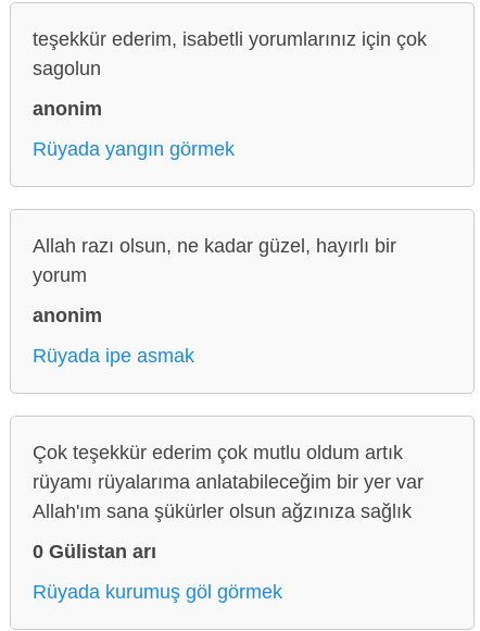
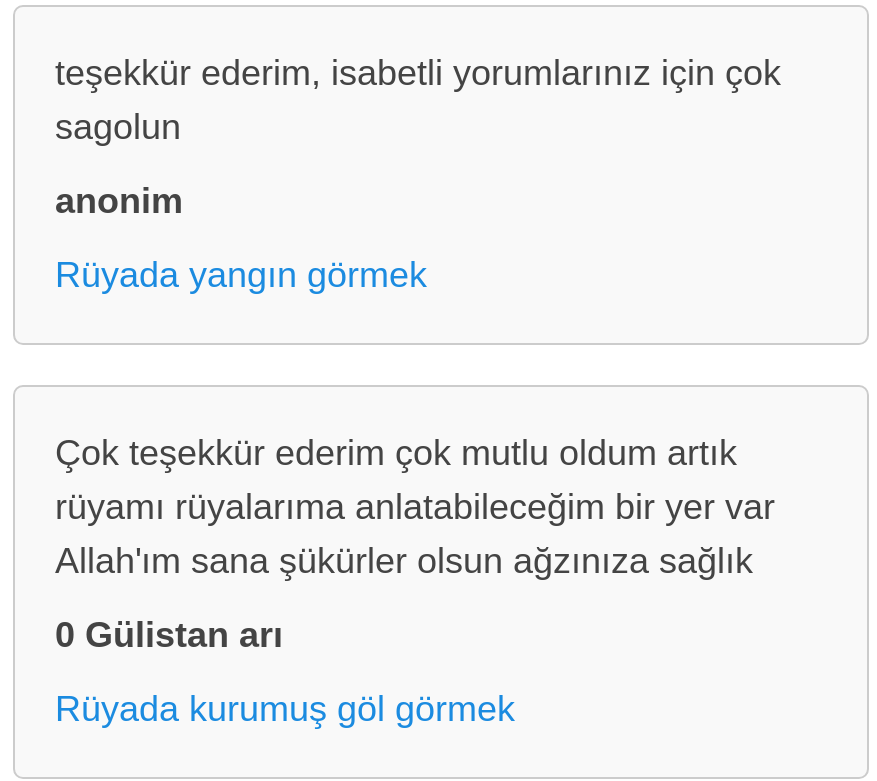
- Allah razı olsun, ne kadar güzel, hayırlı bir
- yorum
- anonim
- Rüyada ipe asmak
